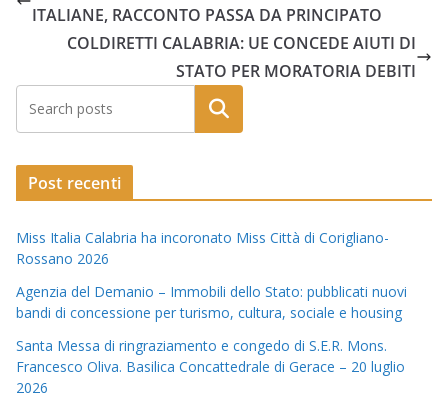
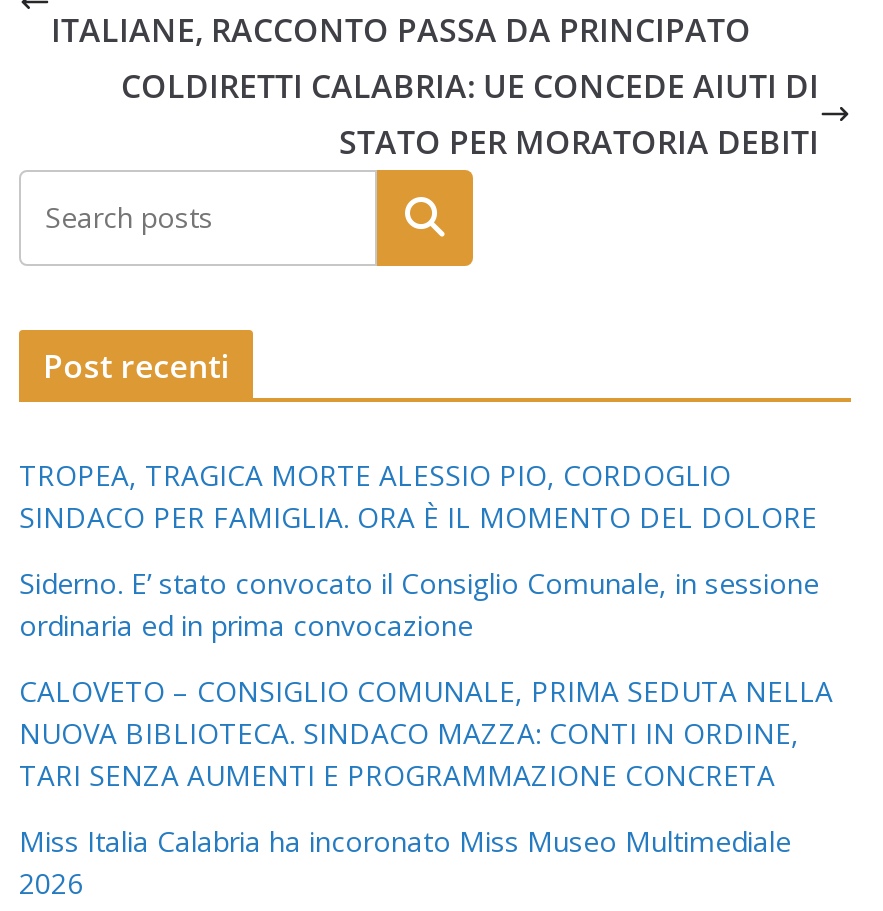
- Miss Italia Calabria ha incoronato Miss Città di Corigliano-
- Rossano 2026
- Agenzia del Demanio – Immobili dello Stato: pubblicati nuovi
- bandi di concessione per turismo, cultura, sociale e housing
- Santa Messa di ringraziamento e congedo di S.E.R. Mons.
- Francesco Oliva. Basilica Concattedrale di Gerace – 20 luglio
+ TROPEA, TRAGICA MORTE ALESSIO PIO, CORDOGLIO
+ SINDACO PER FAMIGLIA. ORA È IL MOMENTO DEL DOLORE
+ Siderno. E’ stato convocato il Consiglio Comunale, in sessione
+ ordinaria ed in prima convocazione
+ CALOVETO – CONSIGLIO COMUNALE, PRIMA SEDUTA NELLA
+ NUOVA BIBLIOTECA. SINDACO MAZZA: CONTI IN ORDINE,
+ TARI SENZA AUMENTI E PROGRAMMAZIONE CONCRETA
+ Miss Italia Calabria ha incoronato Miss Museo Multimediale
